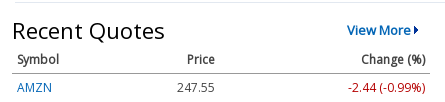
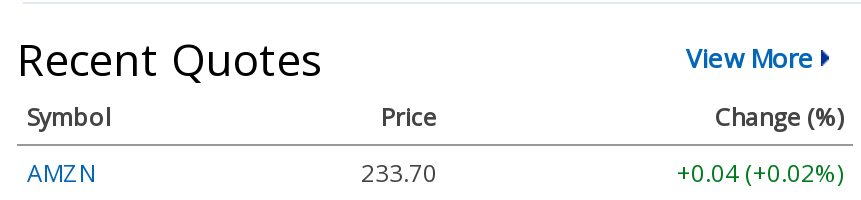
- 247.55
+ 233.70

- -2.44 (-0.99%)
+ +0.04 (+0.02%)
